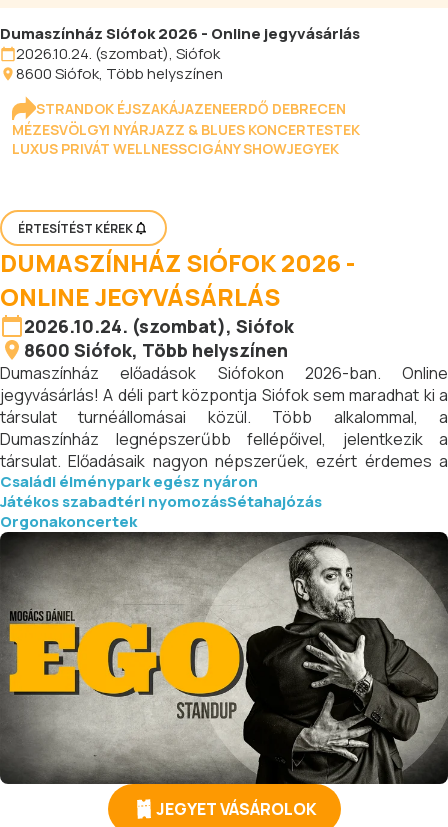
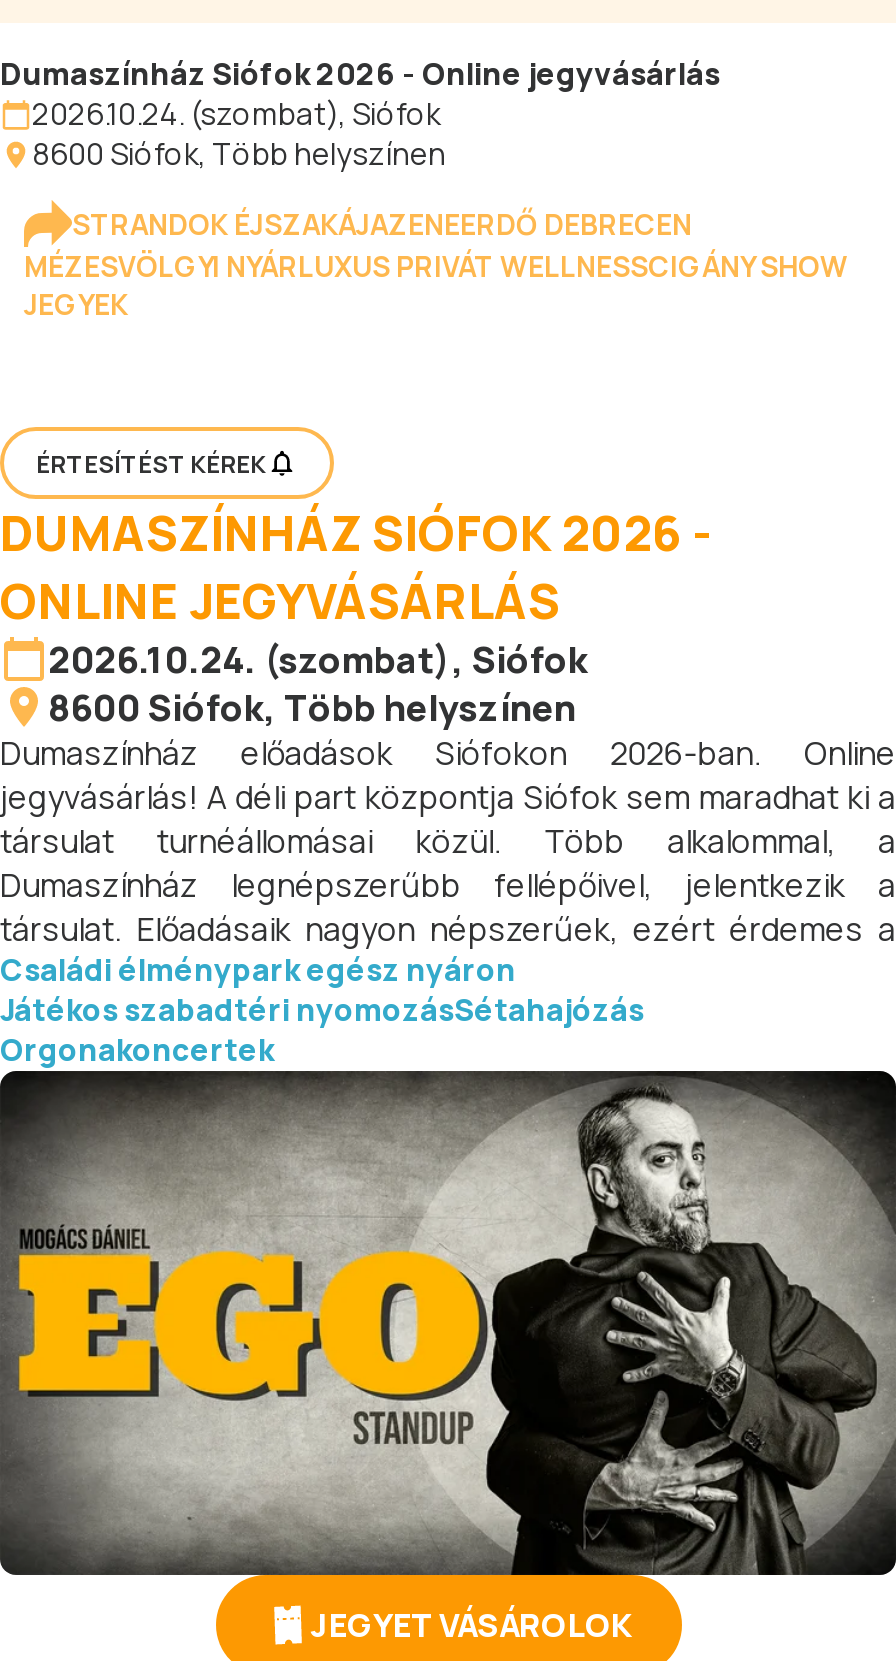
- MÉZESVÖLGYI NYÁRJAZZ & BLUES KONCERTESTEK
- LUXUS PRIVÁT WELLNESSCIGÁNY SHOWJEGYEK
+ MÉZESVÖLGYI NYÁRLUXUS PRIVÁT WELLNESSCIGÁNY SHOW
+ JEGYEK
